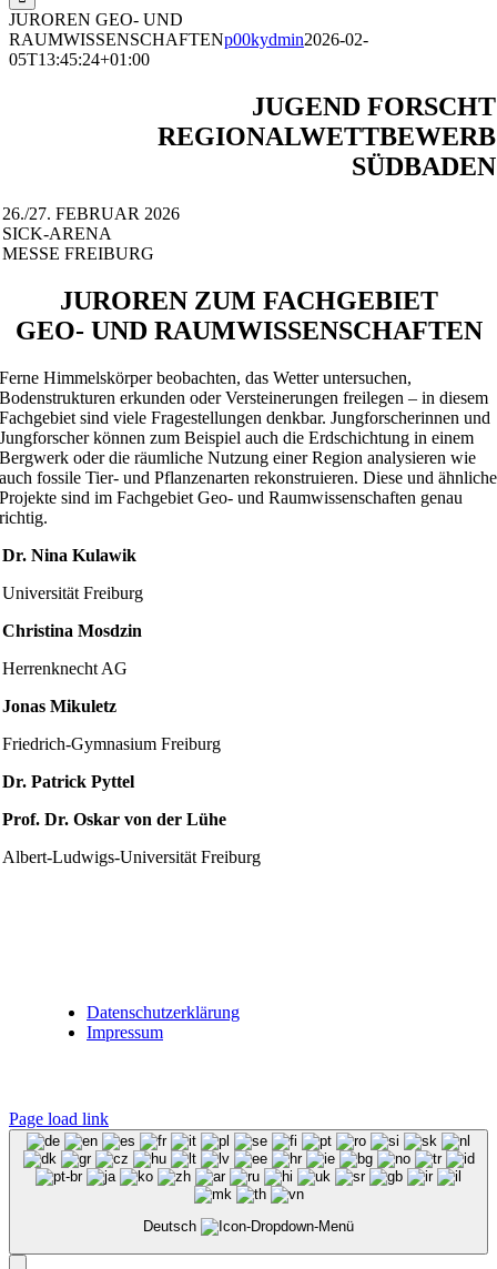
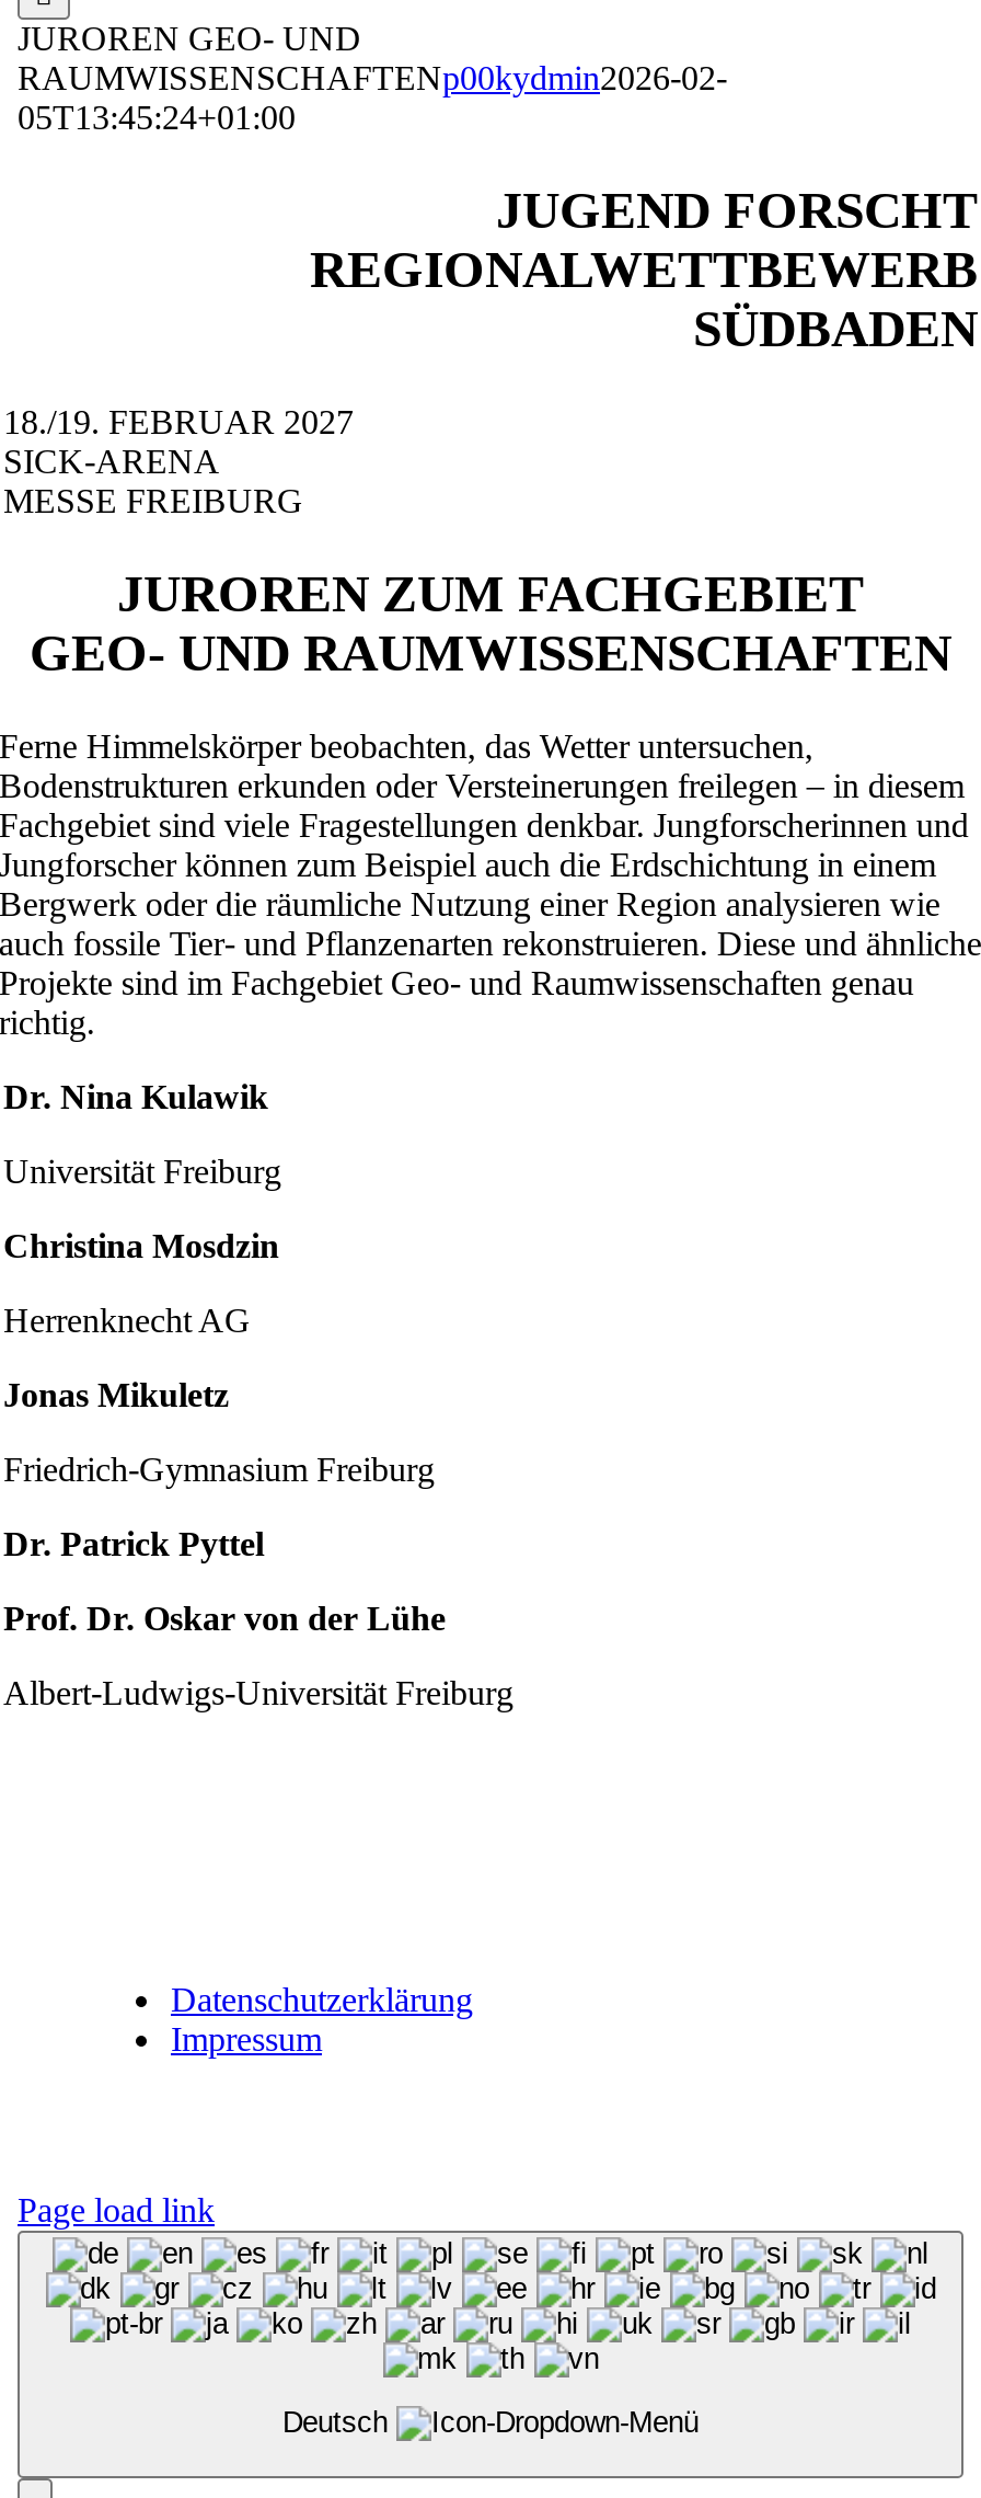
- 26./27. FEBRUAR 2026
+ 18./19. FEBRUAR 2027
